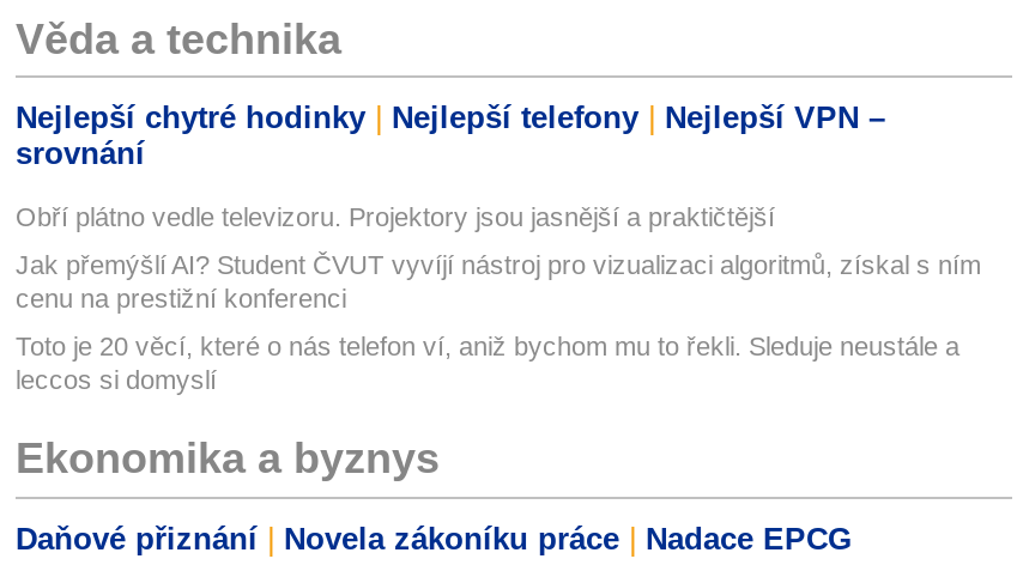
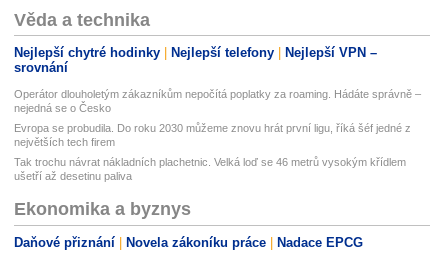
- Obří plátno vedle televizoru. Projektory jsou jasnější a praktičtější
+ Operátor dlouholetým zákazníkům nepočítá poplatky za roaming. Hádáte správně –
+ nejedná se o Česko

- Jak přemýšlí AI? Student ČVUT vyvíjí nástroj pro vizualizaci algoritmů, získal s ním
- cenu na prestižní konferenci
+ Evropa se probudila. Do roku 2030 můžeme znovu hrát první ligu, říká šéf jedné z
+ největších tech firem

- Toto je 20 věcí, které o nás telefon ví, aniž bychom mu to řekli. Sleduje neustále a
- leccos si domyslí
+ Tak trochu návrat nákladních plachetnic. Velká loď se 46 metrů vysokým křídlem
+ ušetří až desetinu paliva
